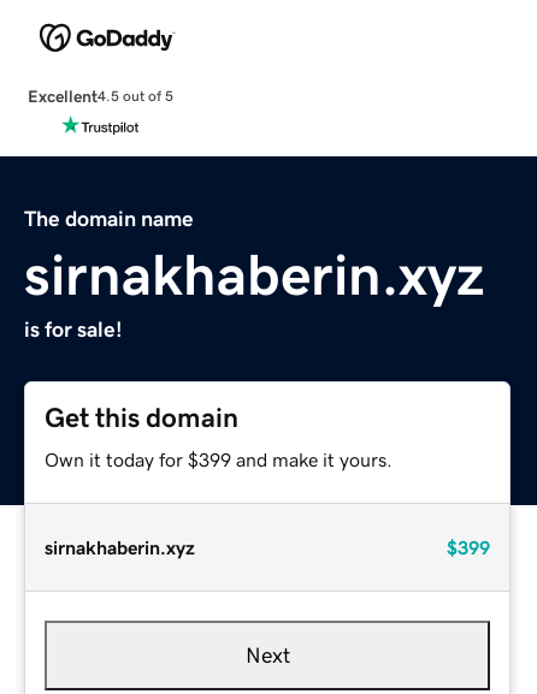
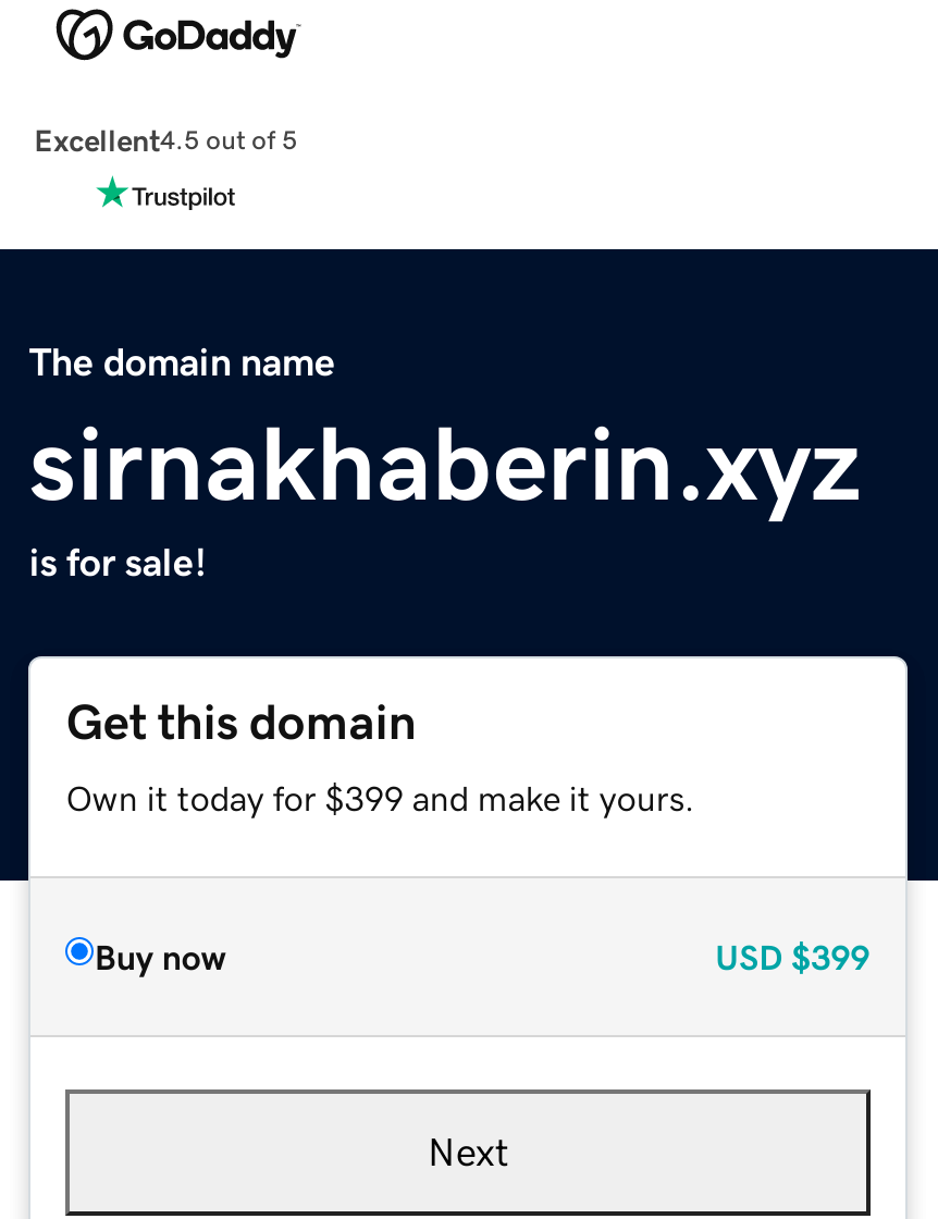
- sirnakhaberin.xyz
- $399
+ Buy now
+ USD $399
